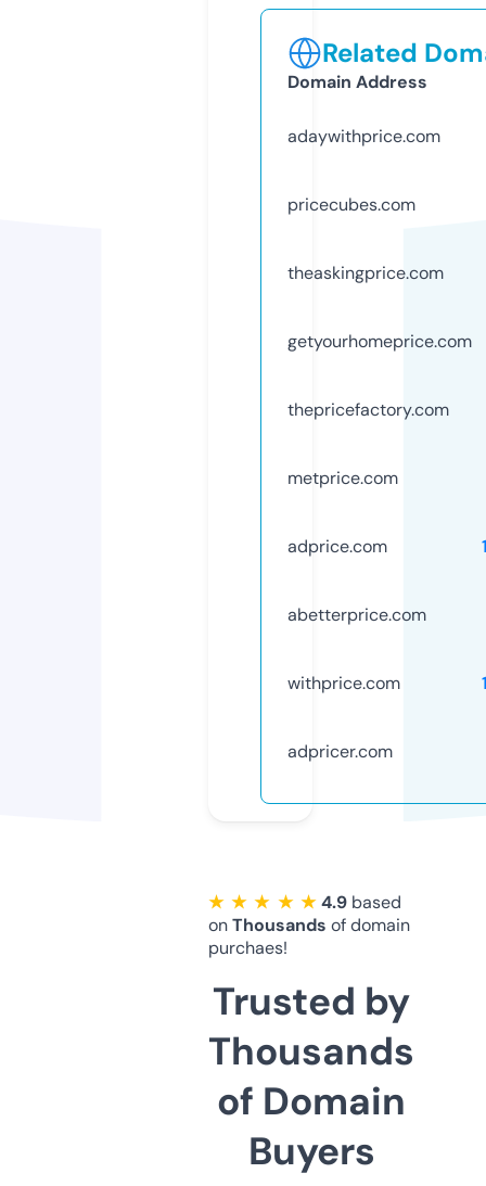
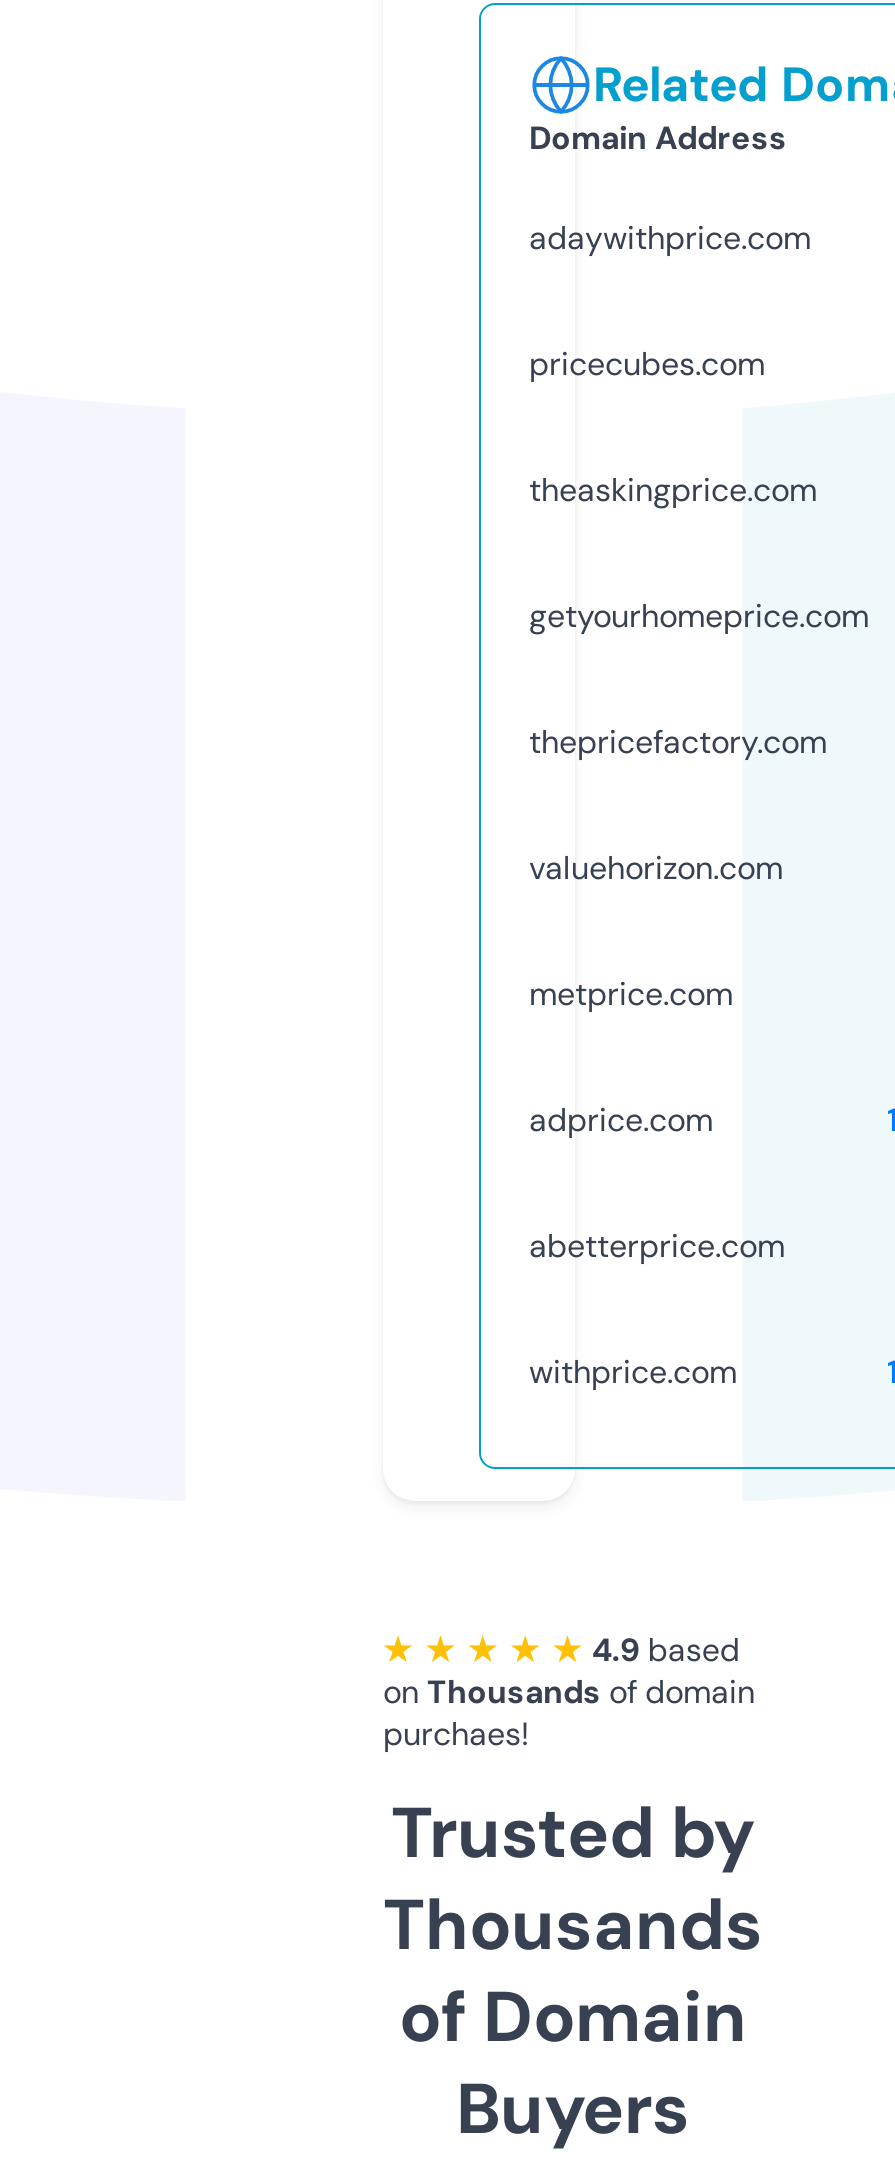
+ valuehorizon.com

moved down: metprice.com | adprice.com | abetterprice.com | withprice.com

- adpricer.com
